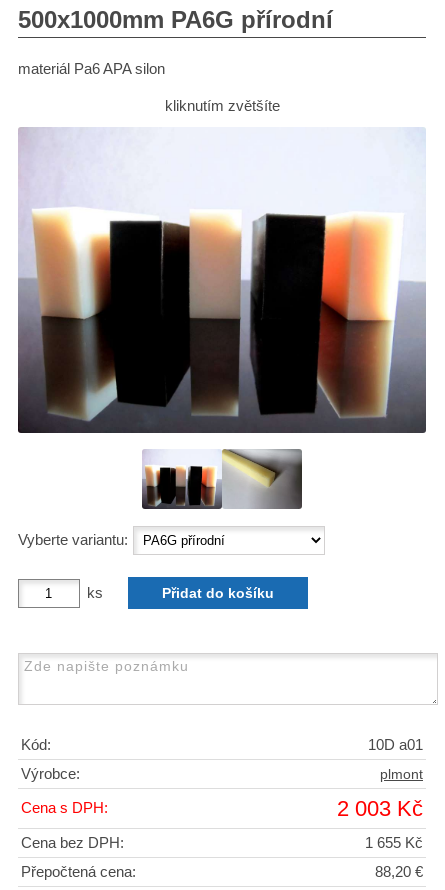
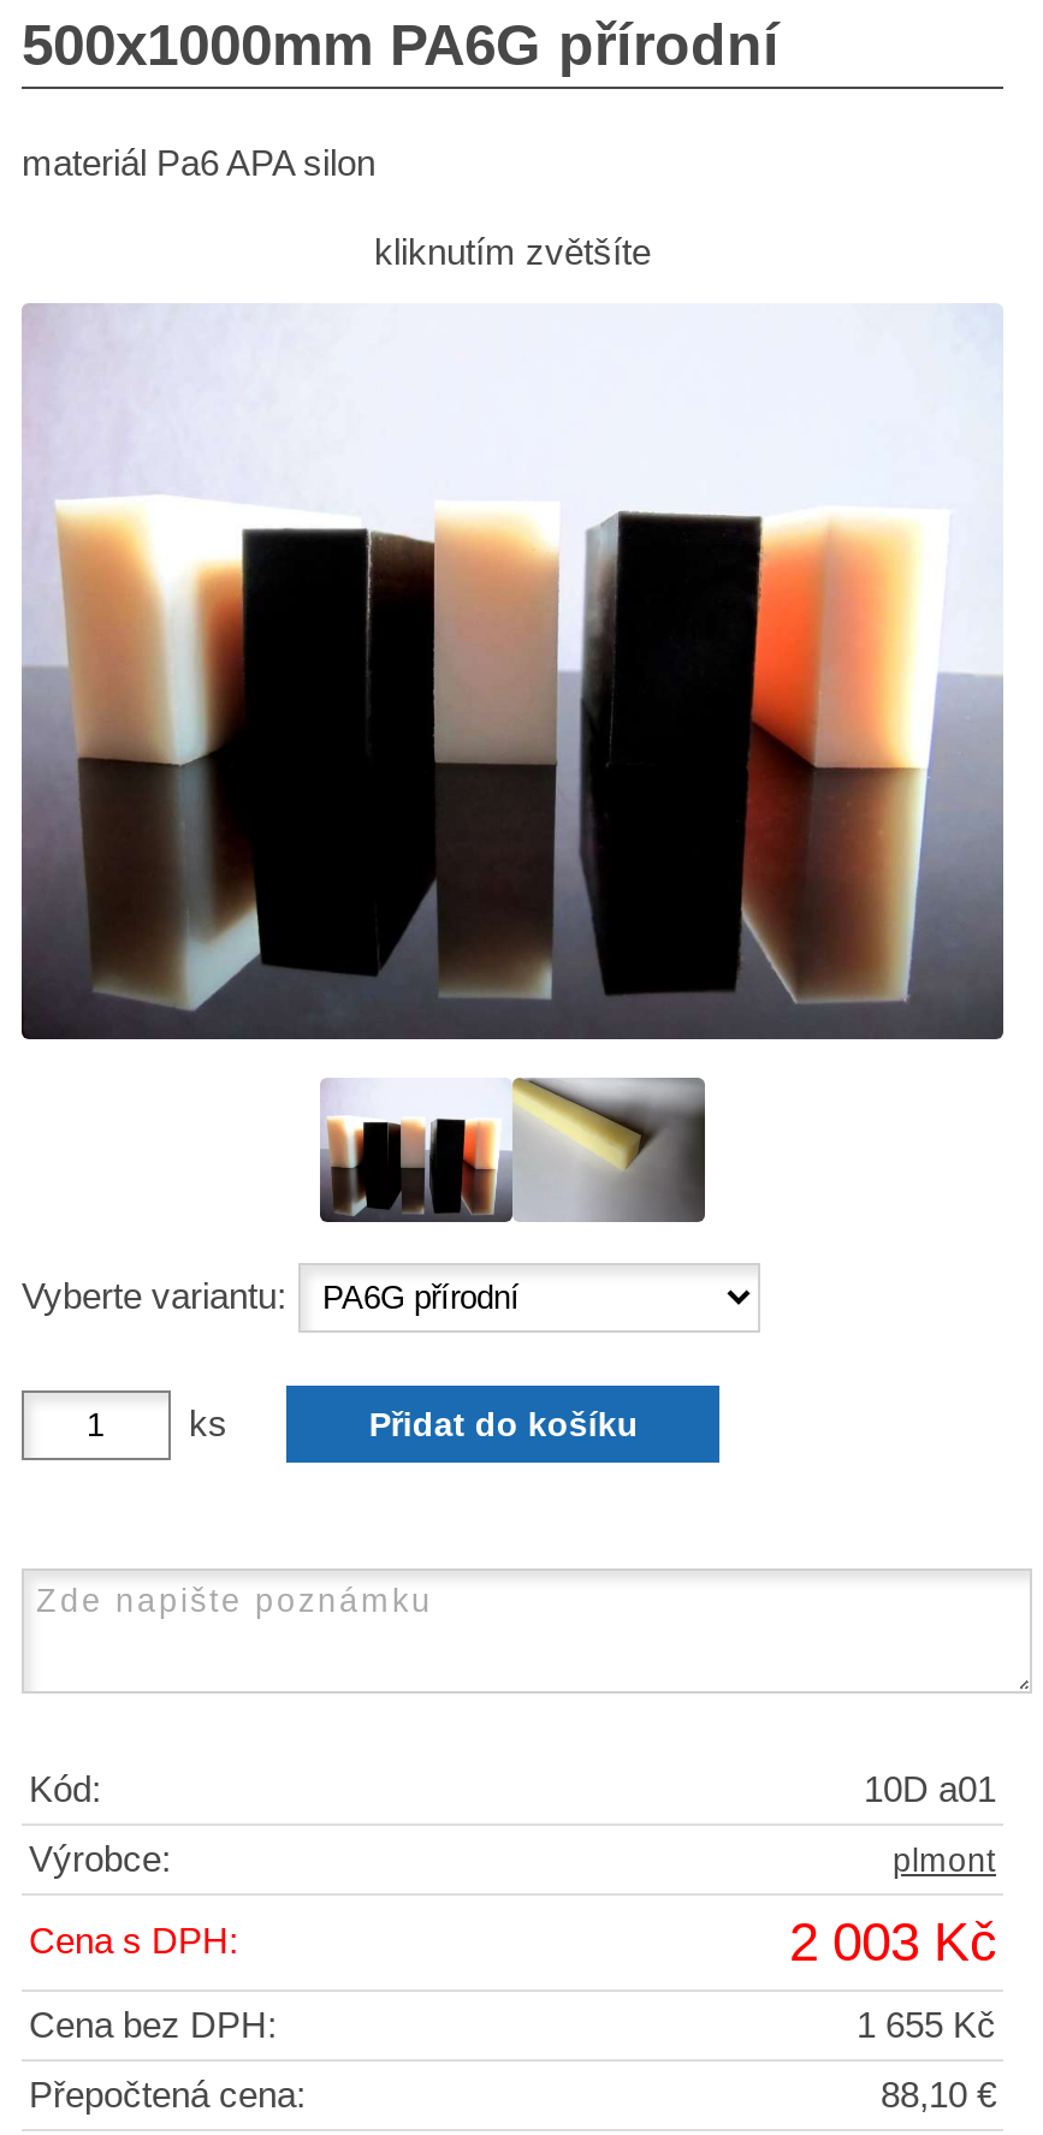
- 88,20 €
+ 88,10 €
